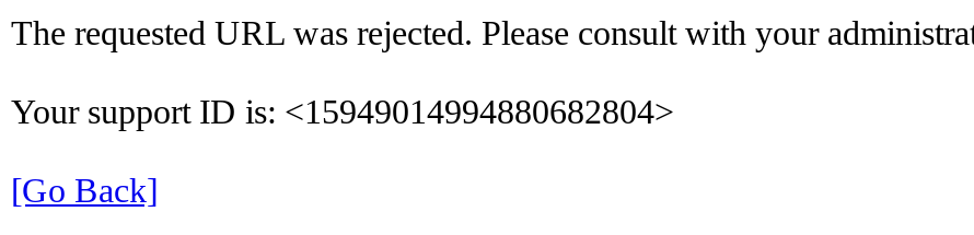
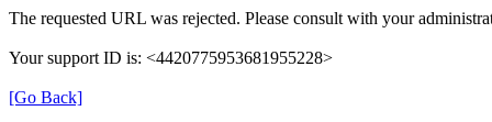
- Your support ID is: <15949014994880682804>
+ Your support ID is: <4420775953681955228>
